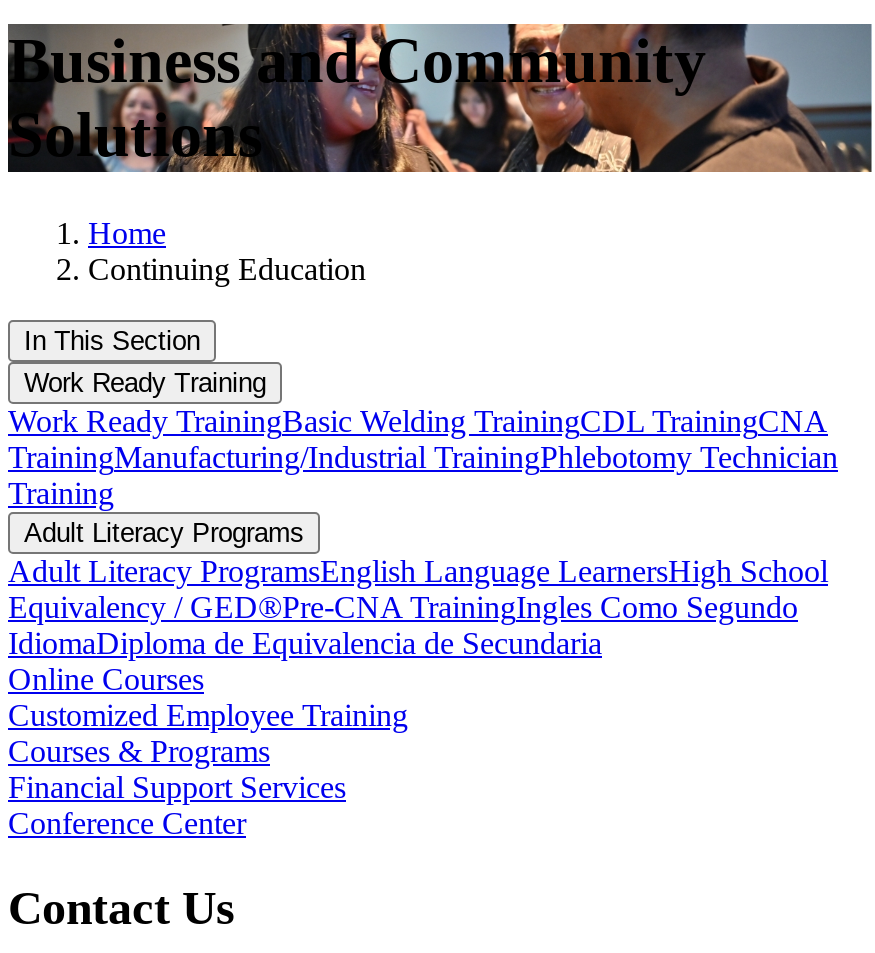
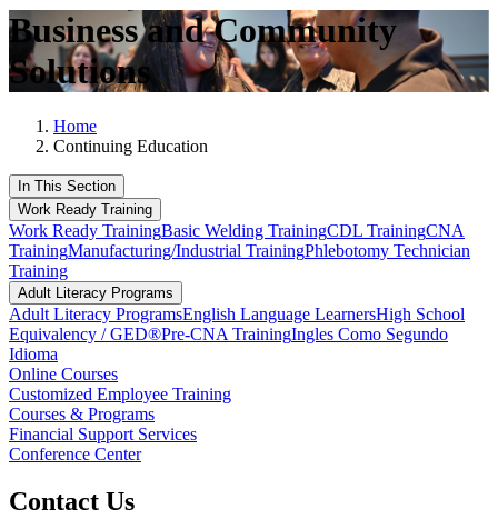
- IdiomaDiploma de Equivalencia de Secundaria
+ Idioma
